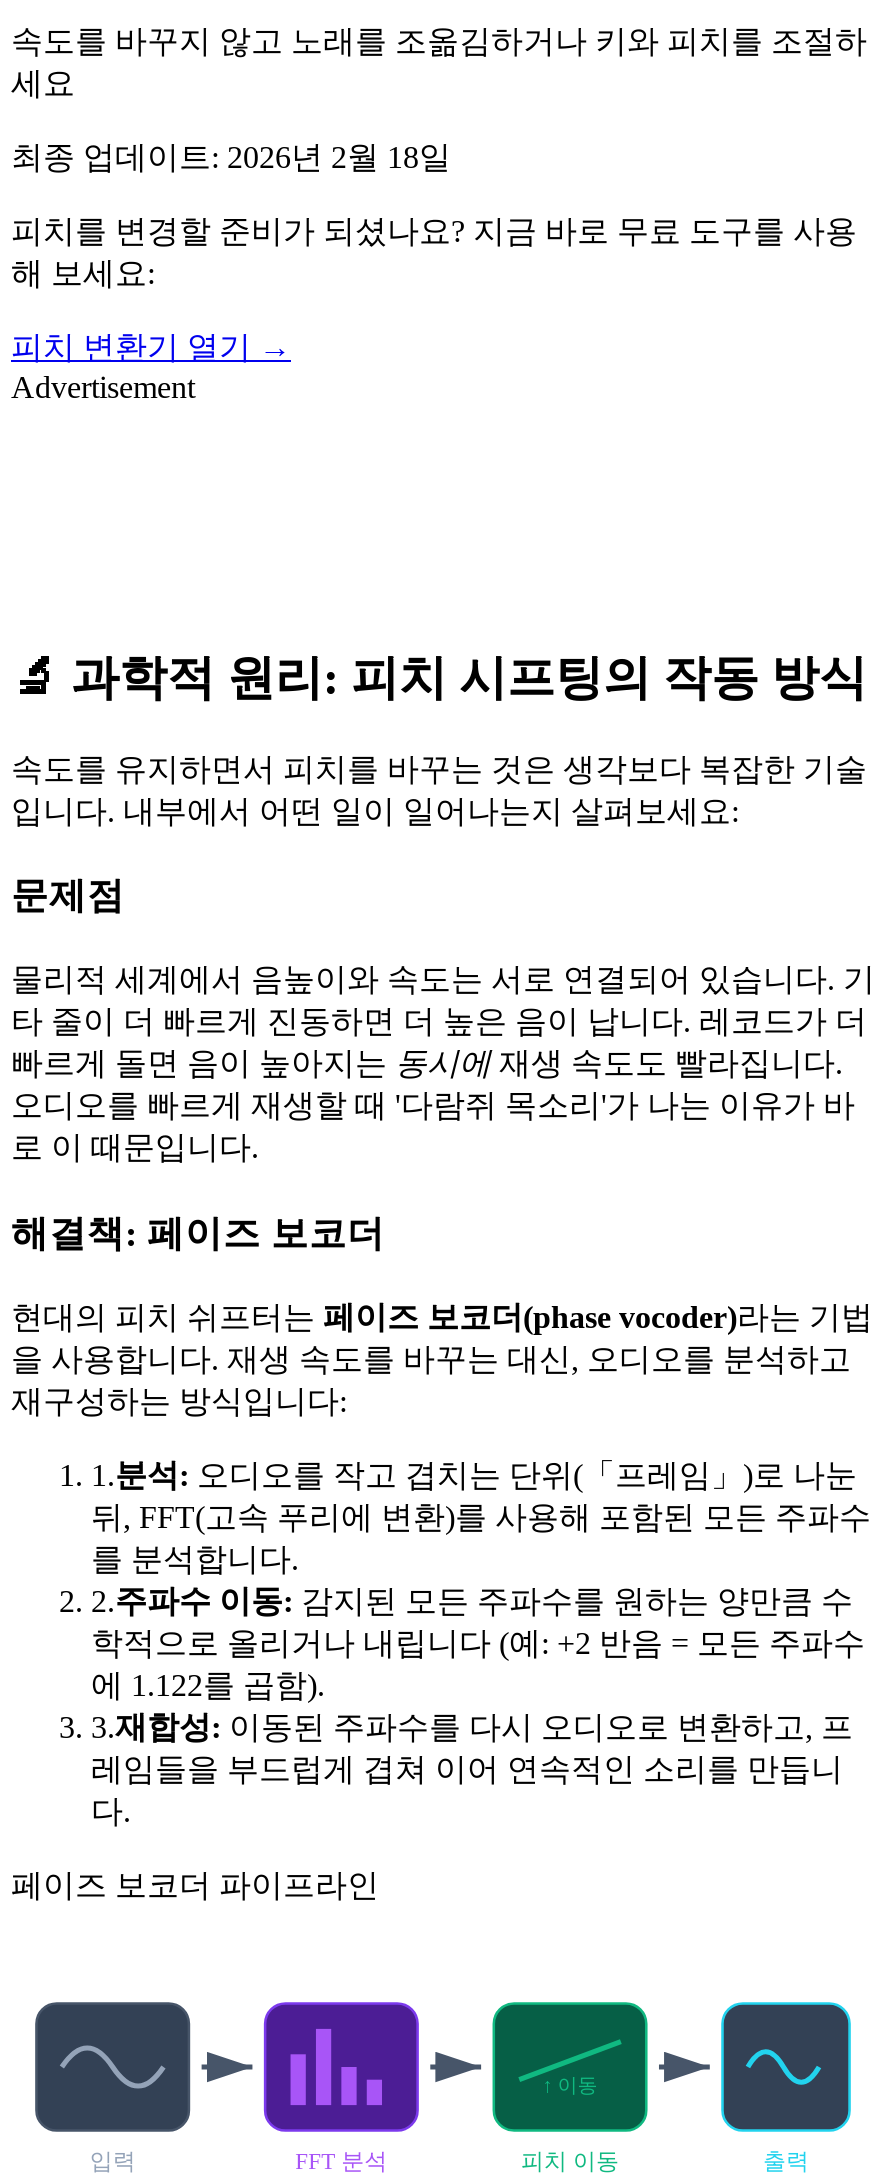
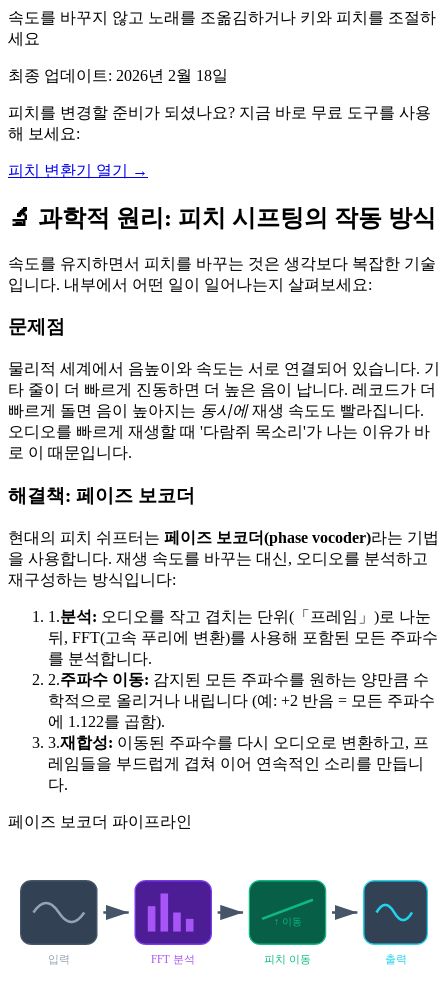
- Advertisement
